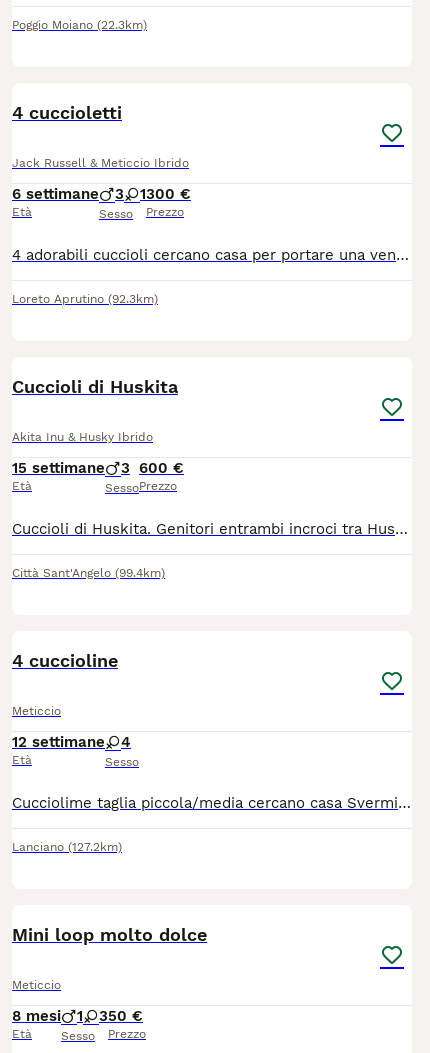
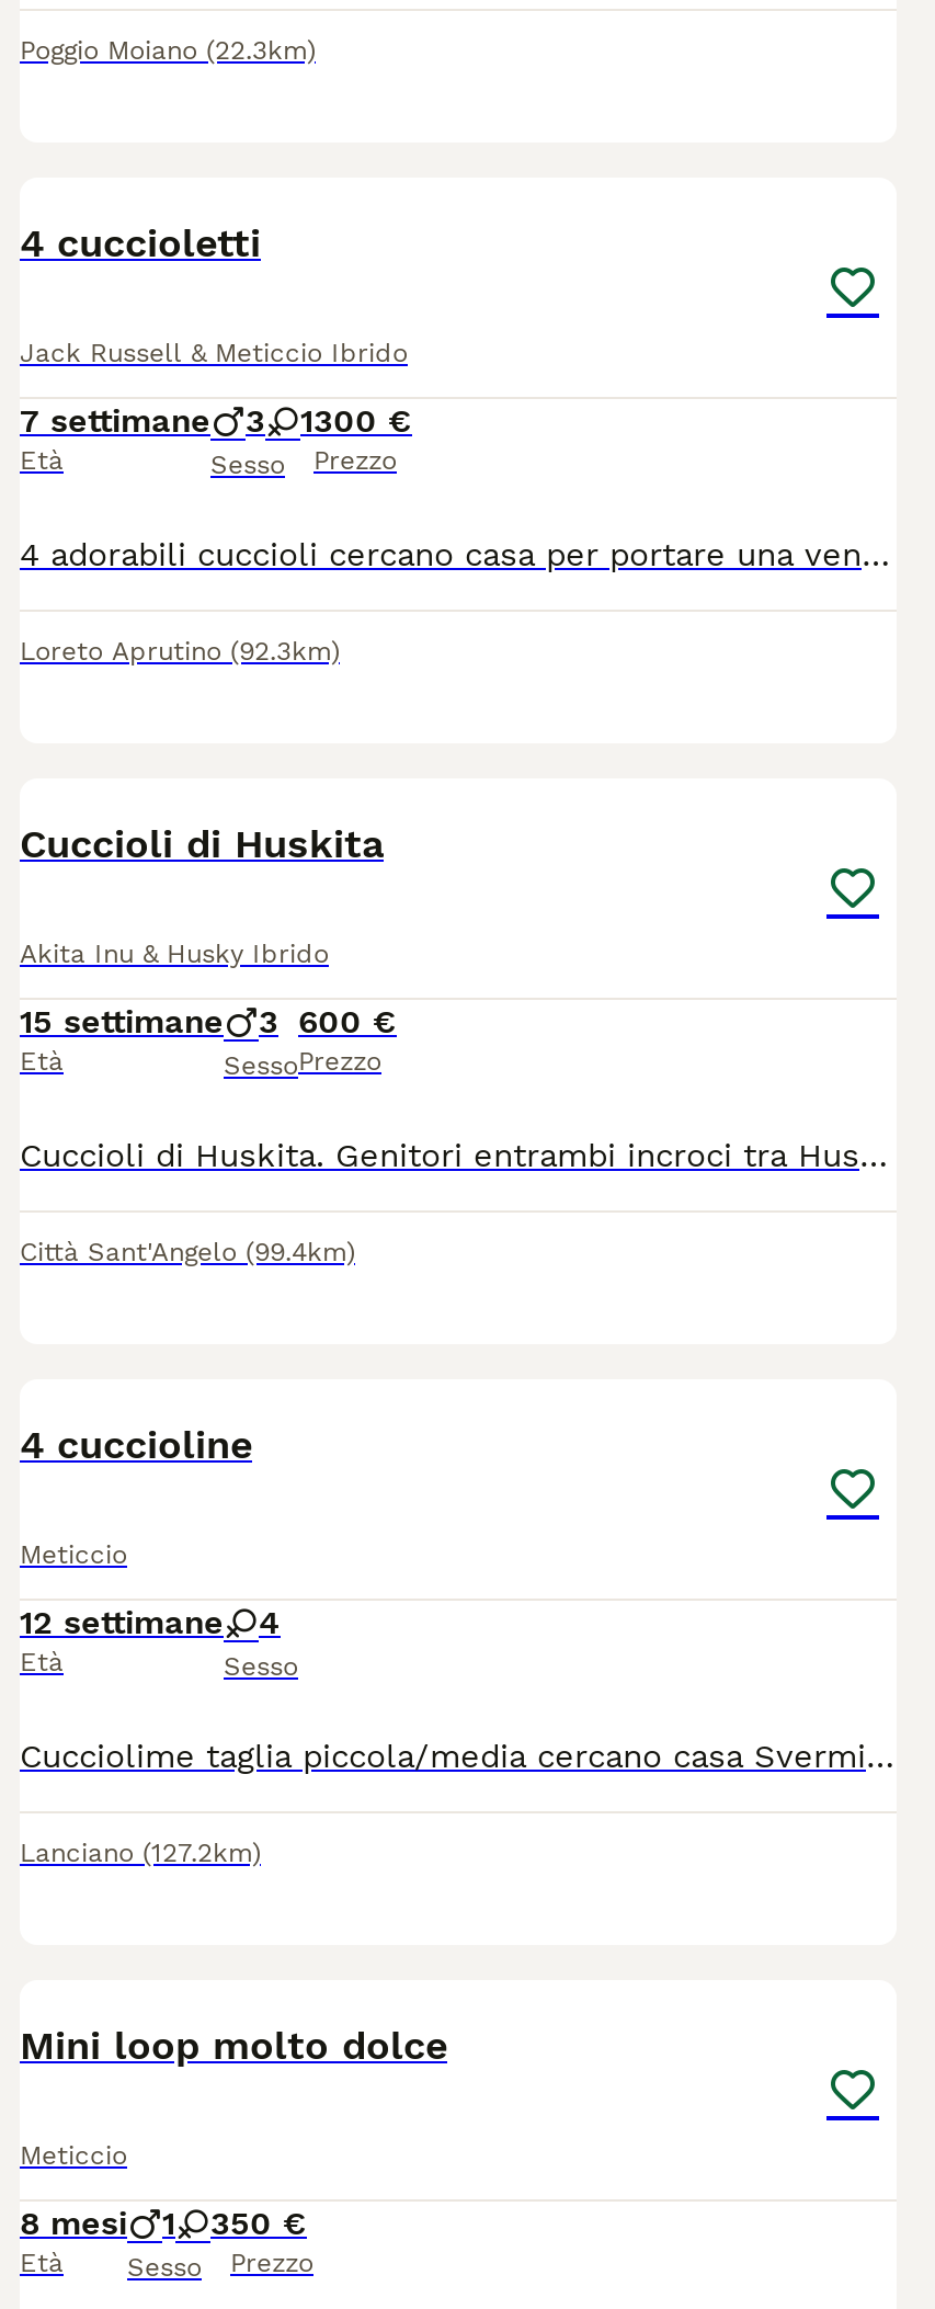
- 6 settimane 3 1 300 €
+ 7 settimane 3 1 300 €
